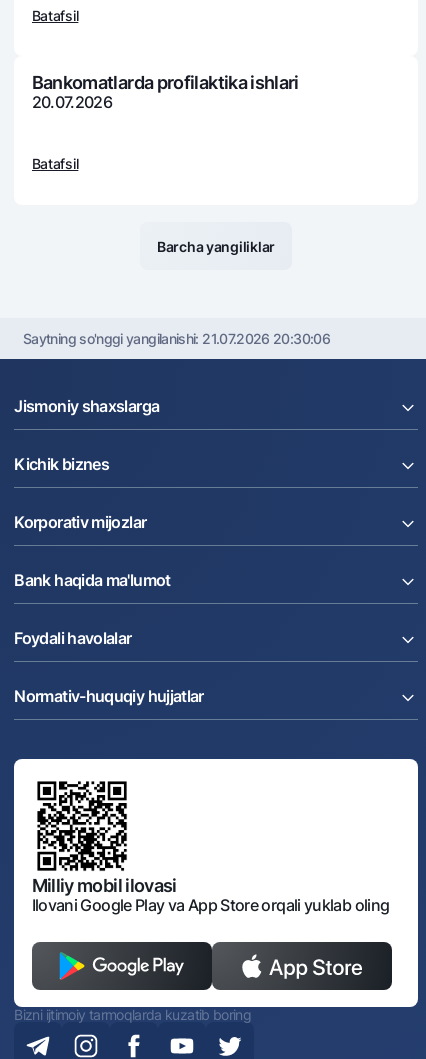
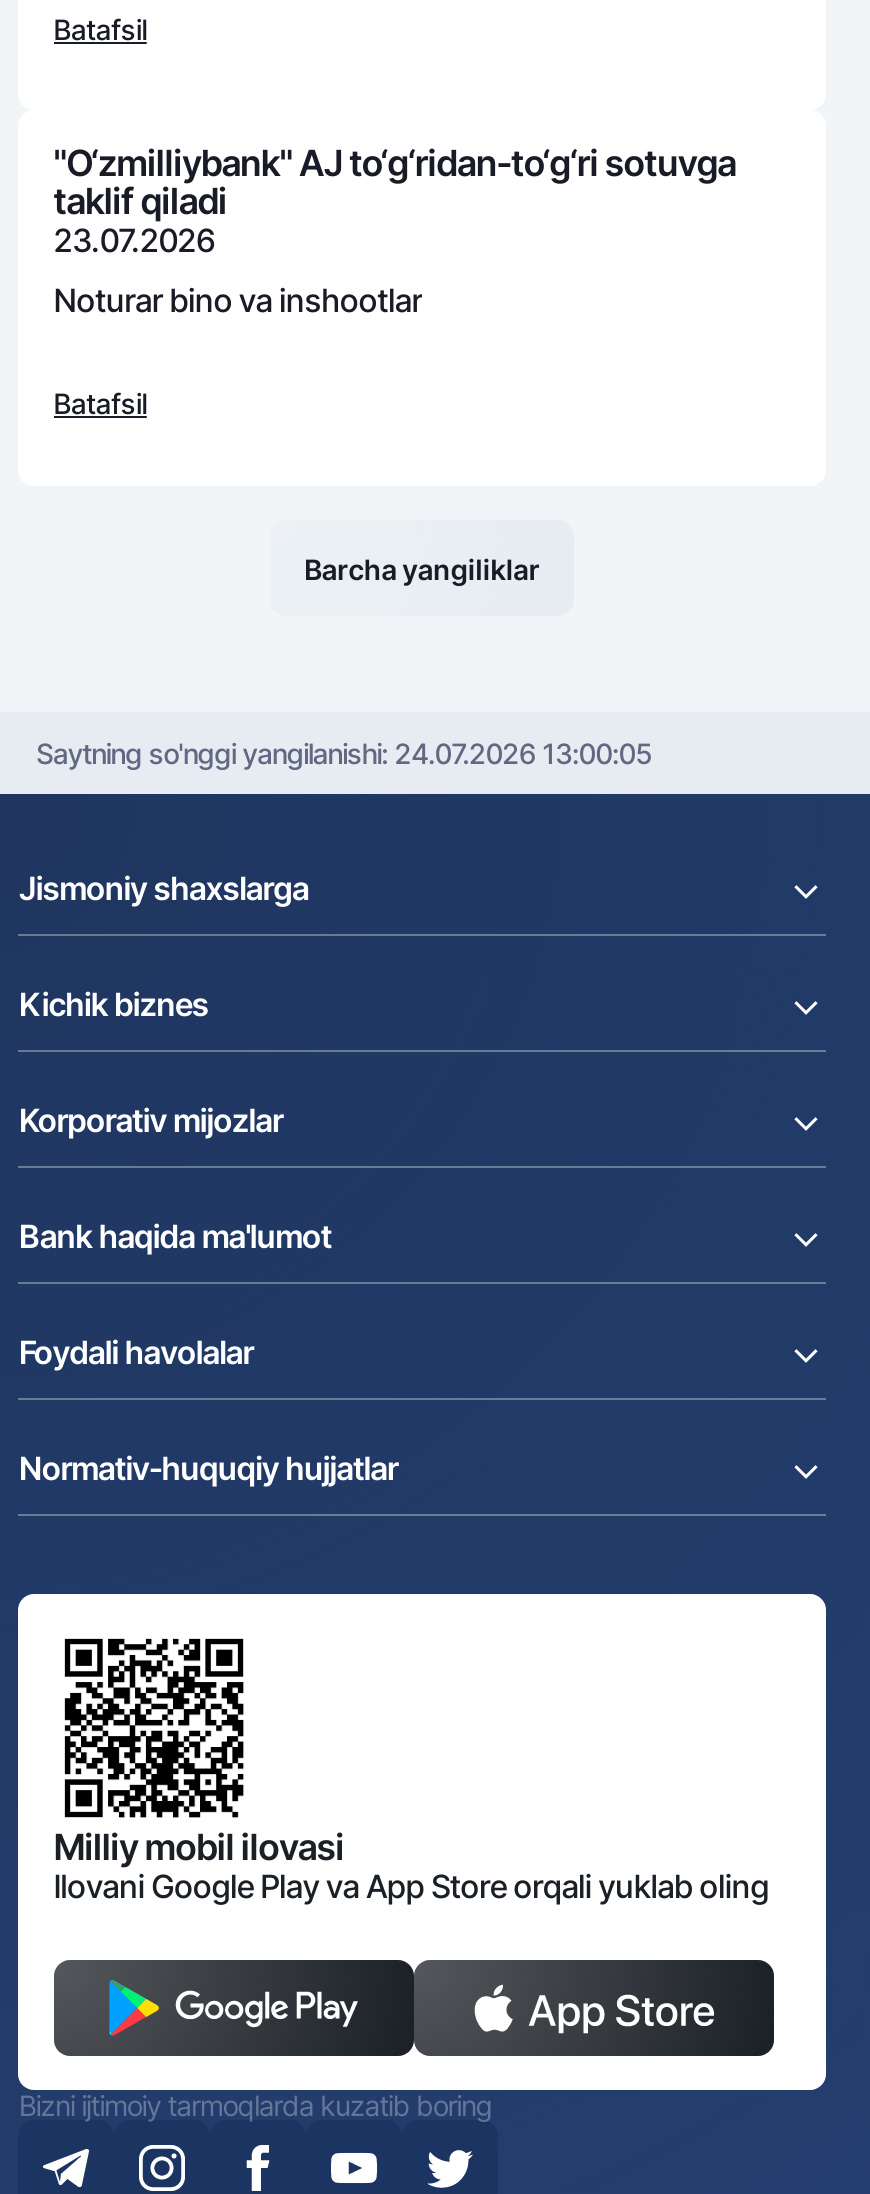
- Bankomatlarda profilaktika ishlari
- 20.07.2026
+ "O‘zmilliybank" AJ to‘g‘ridan-to‘g‘ri sotuvga
+ taklif qiladi
+ 23.07.2026
+ Noturar bino va inshootlar

- Saytning so'nggi yangilanishi: 21.07.2026 20:30:06
+ Saytning so'nggi yangilanishi: 24.07.2026 13:00:05
